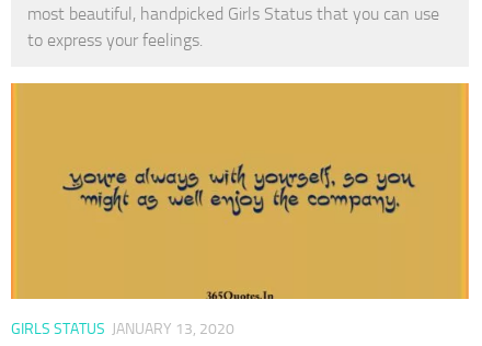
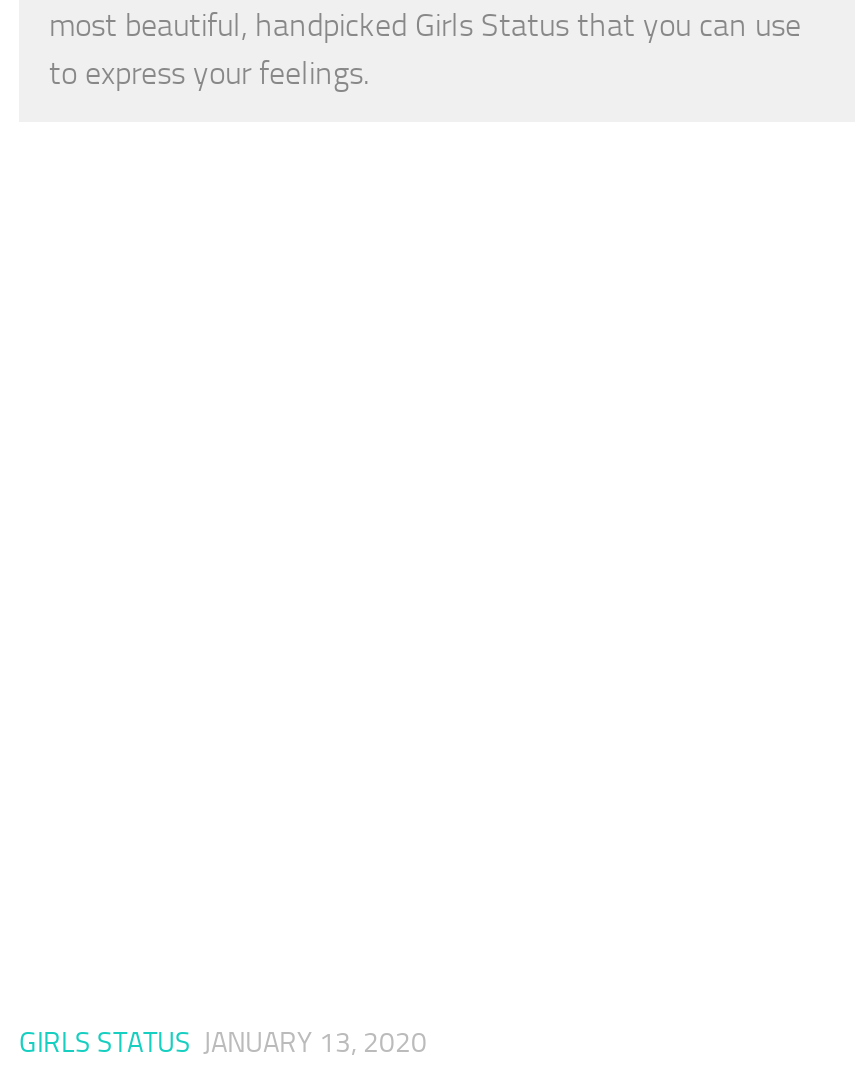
- [image]
